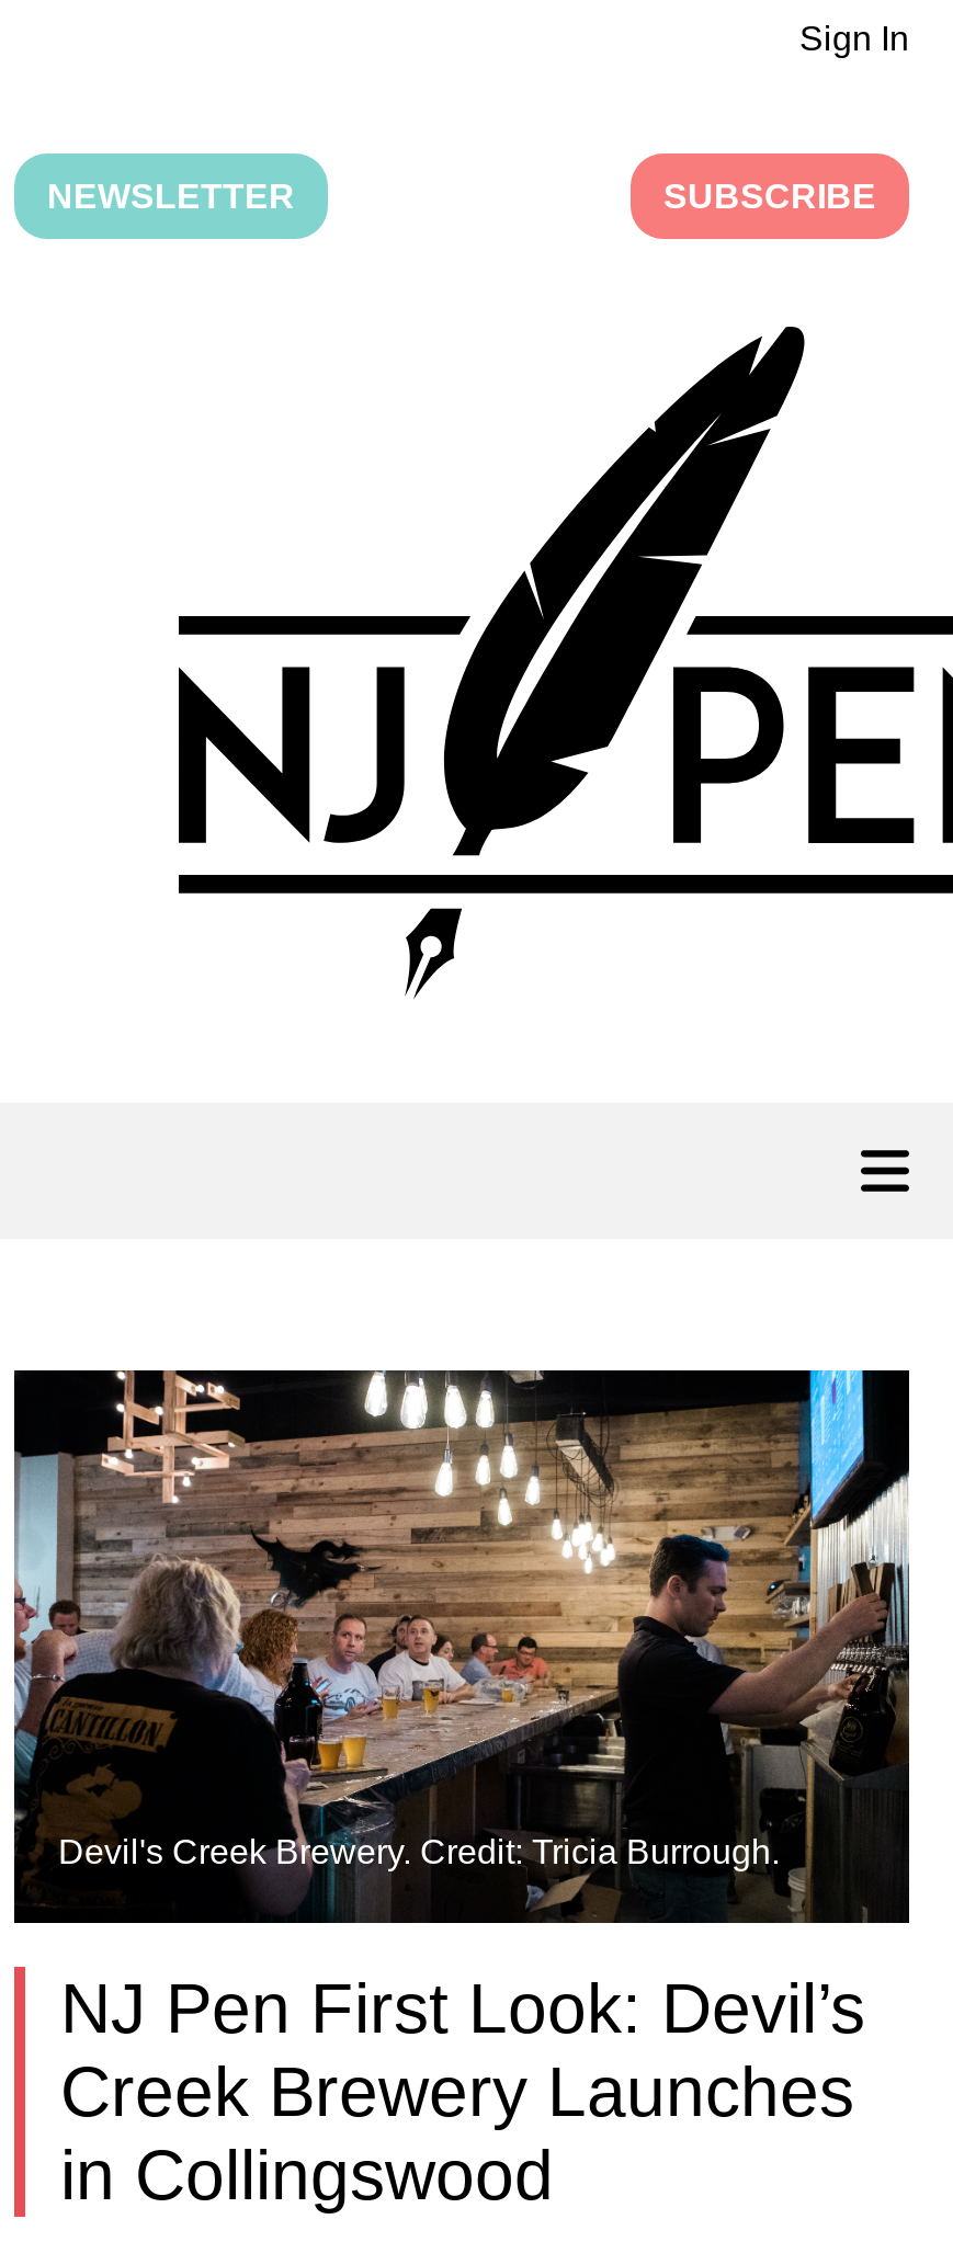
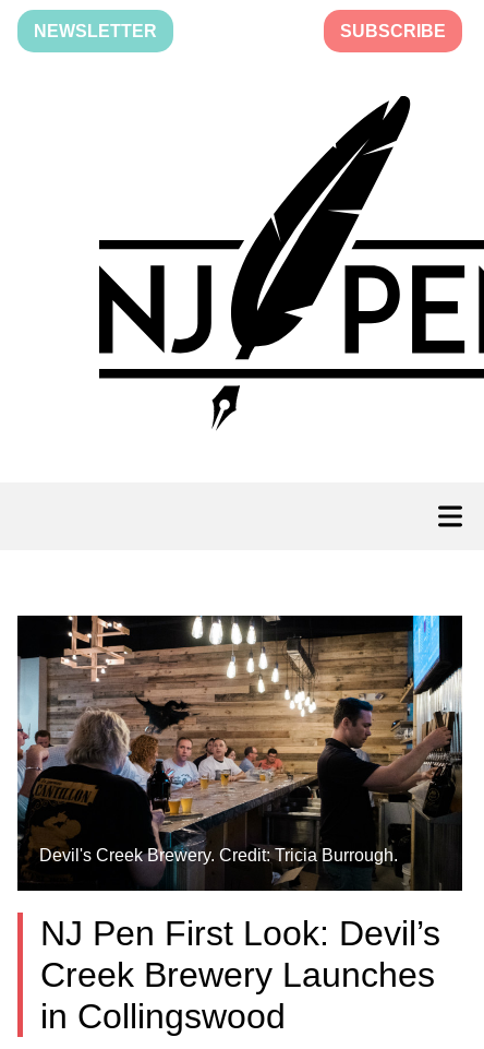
- Sign In
